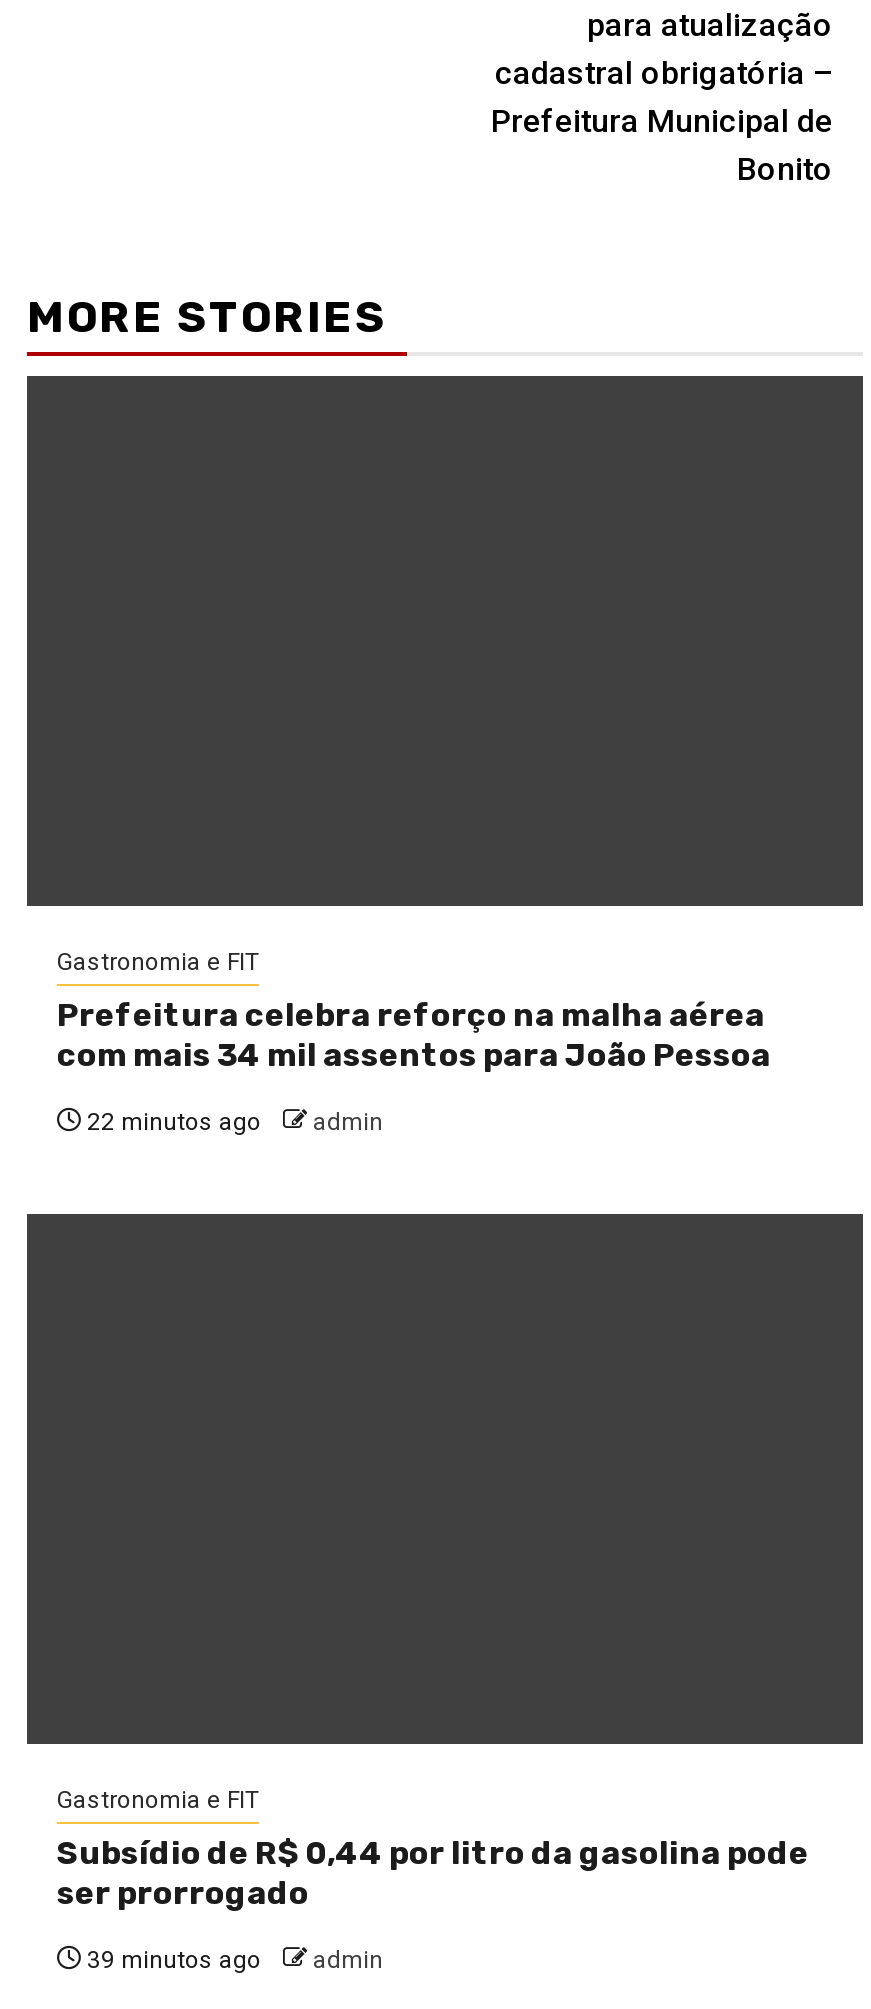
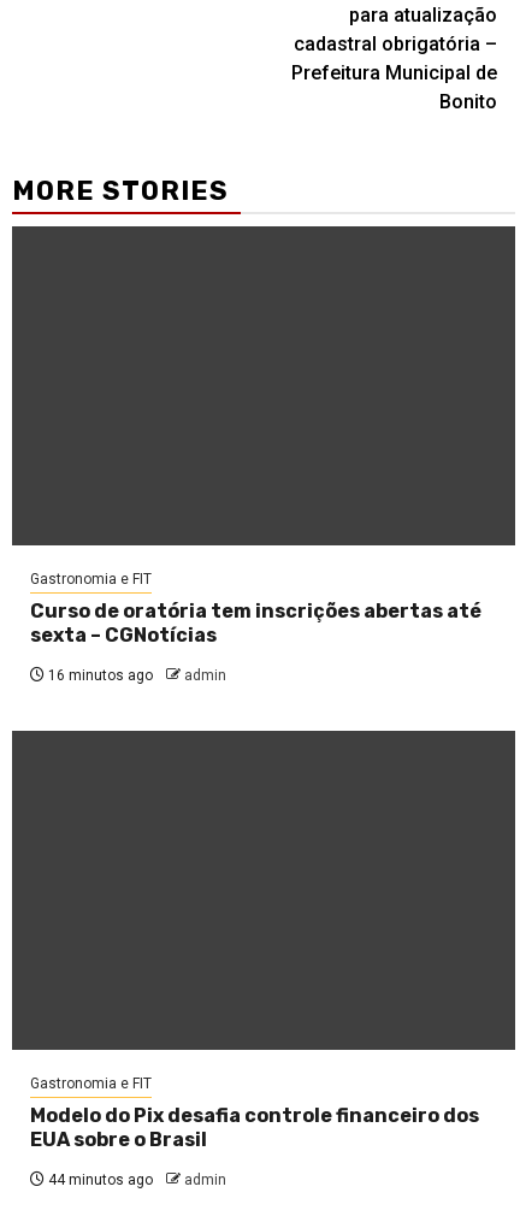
- Prefeitura celebra reforço na malha aérea
- com mais 34 mil assentos para João Pessoa
+ Curso de oratória tem inscrições abertas até
+ sexta – CGNotícias

- 22 minutos ago admin
+ 16 minutos ago admin

- Subsídio de R$ 0,44 por litro da gasolina pode
- ser prorrogado
+ Modelo do Pix desafia controle financeiro dos
+ EUA sobre o Brasil

- 39 minutos ago admin
+ 44 minutos ago admin
